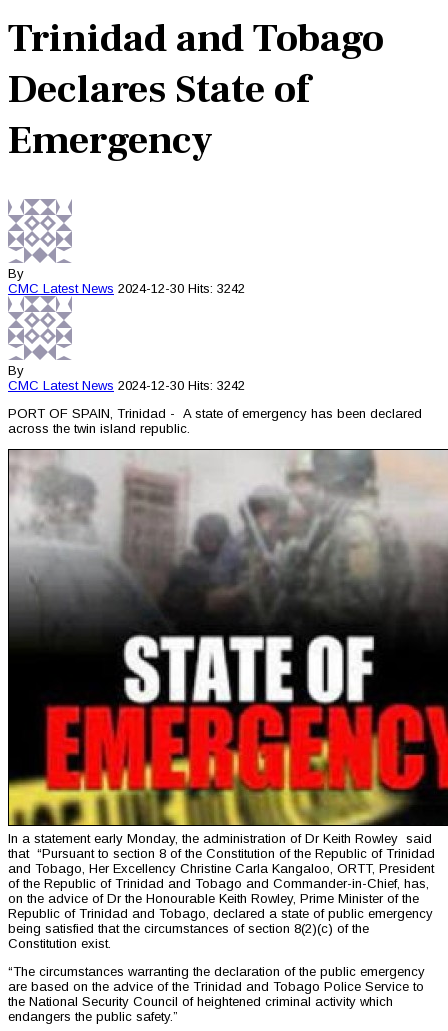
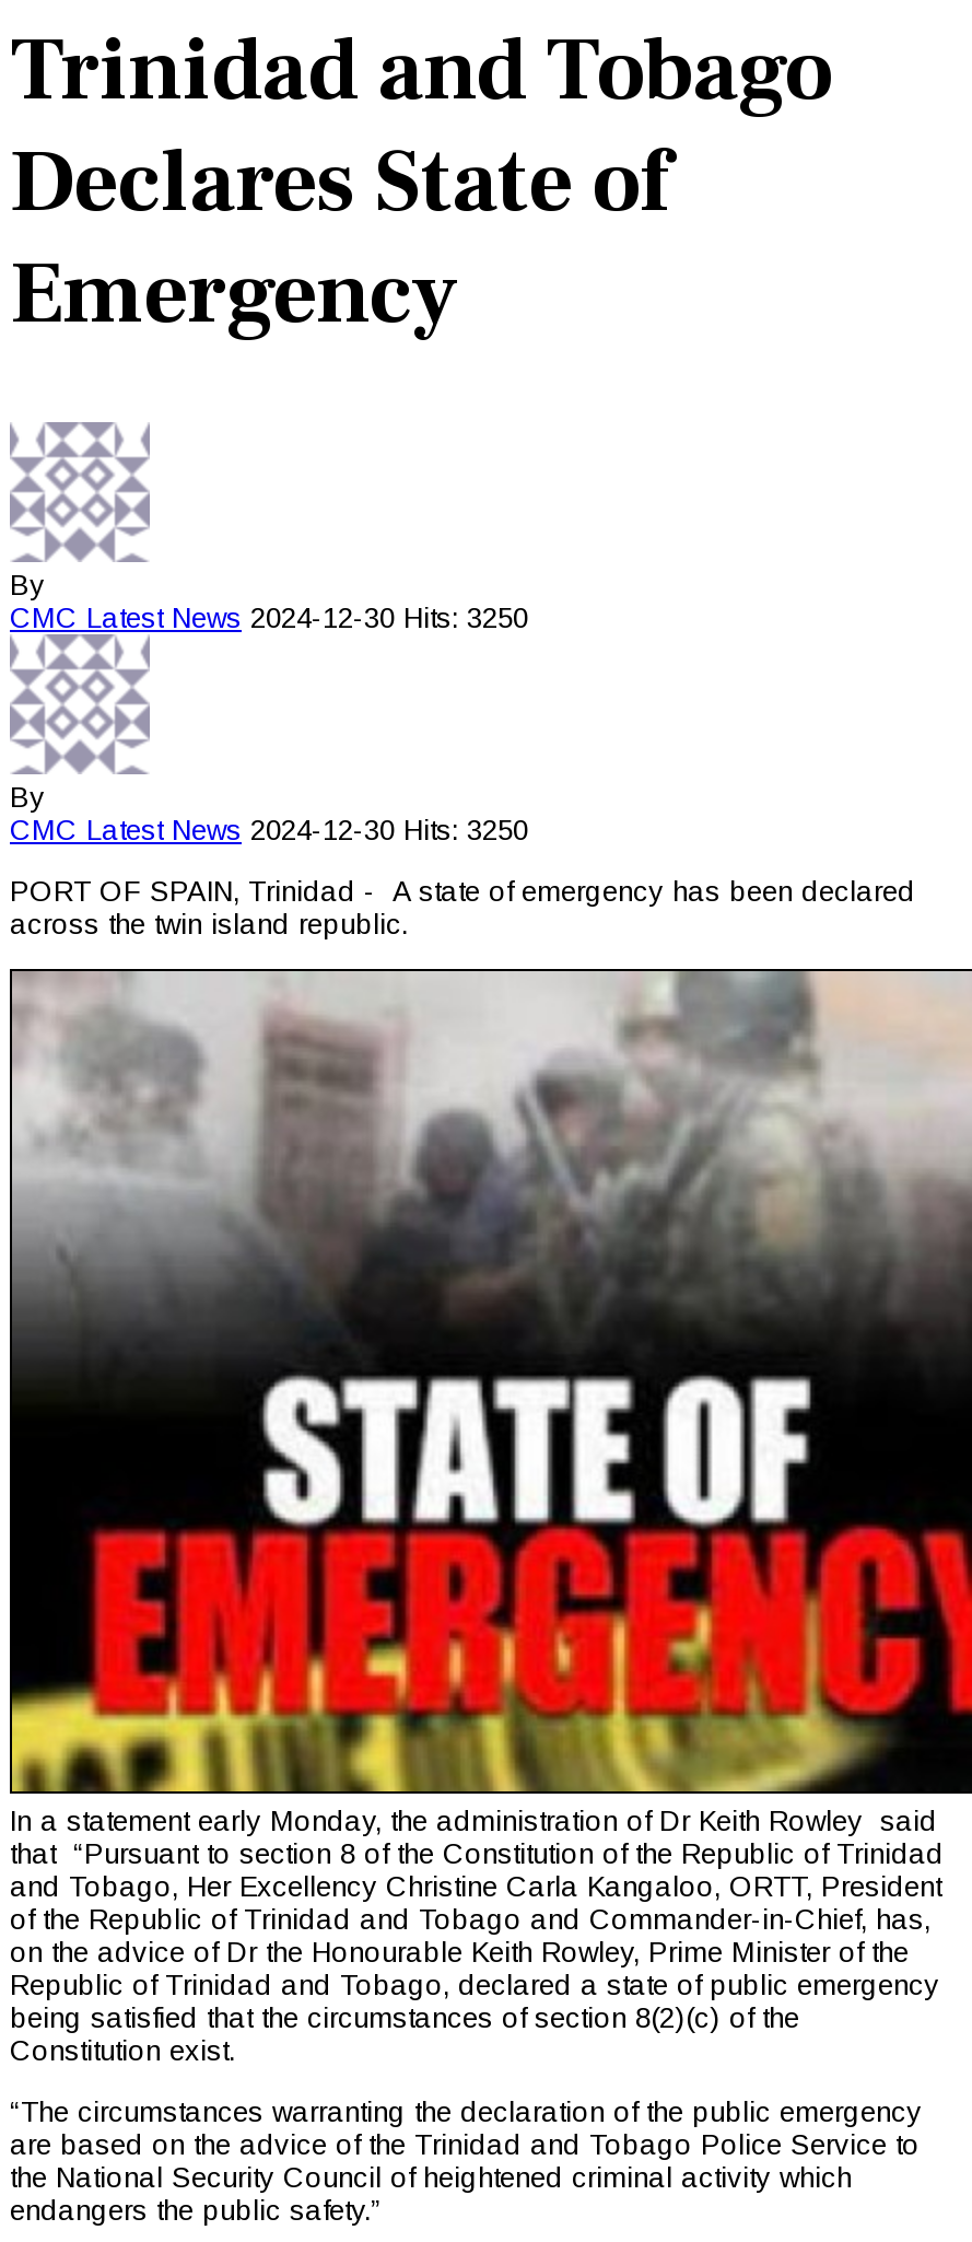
- CMC Latest News 2024-12-30 Hits: 3242
+ CMC Latest News 2024-12-30 Hits: 3250

- CMC Latest News 2024-12-30 Hits: 3242
+ CMC Latest News 2024-12-30 Hits: 3250
